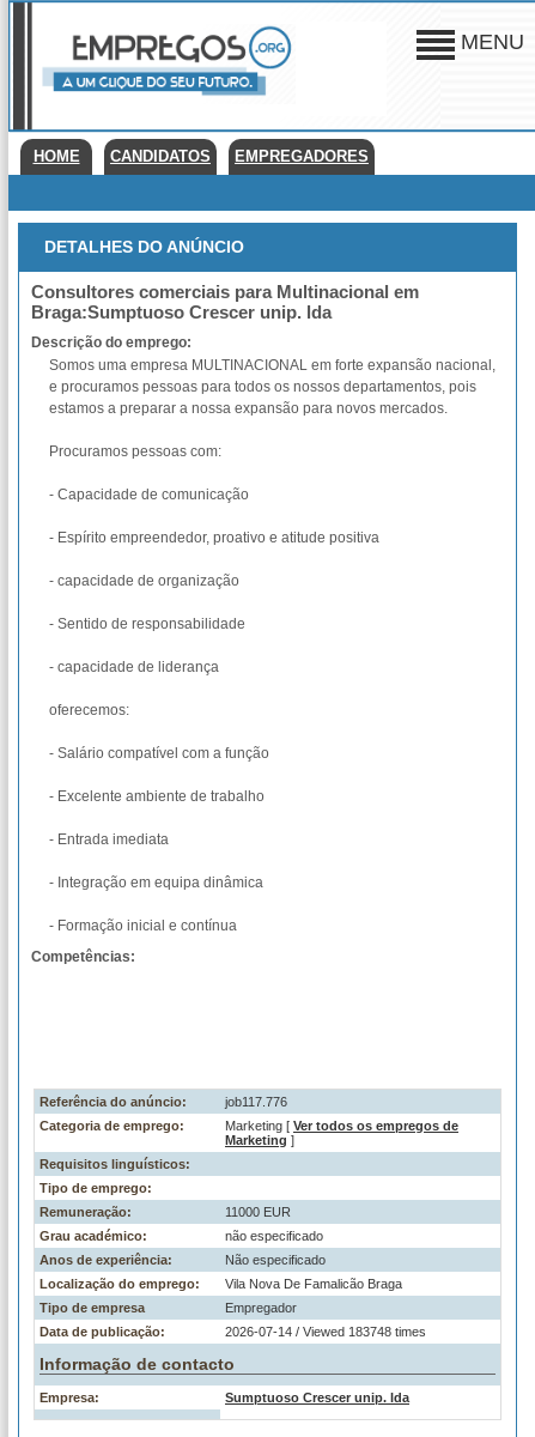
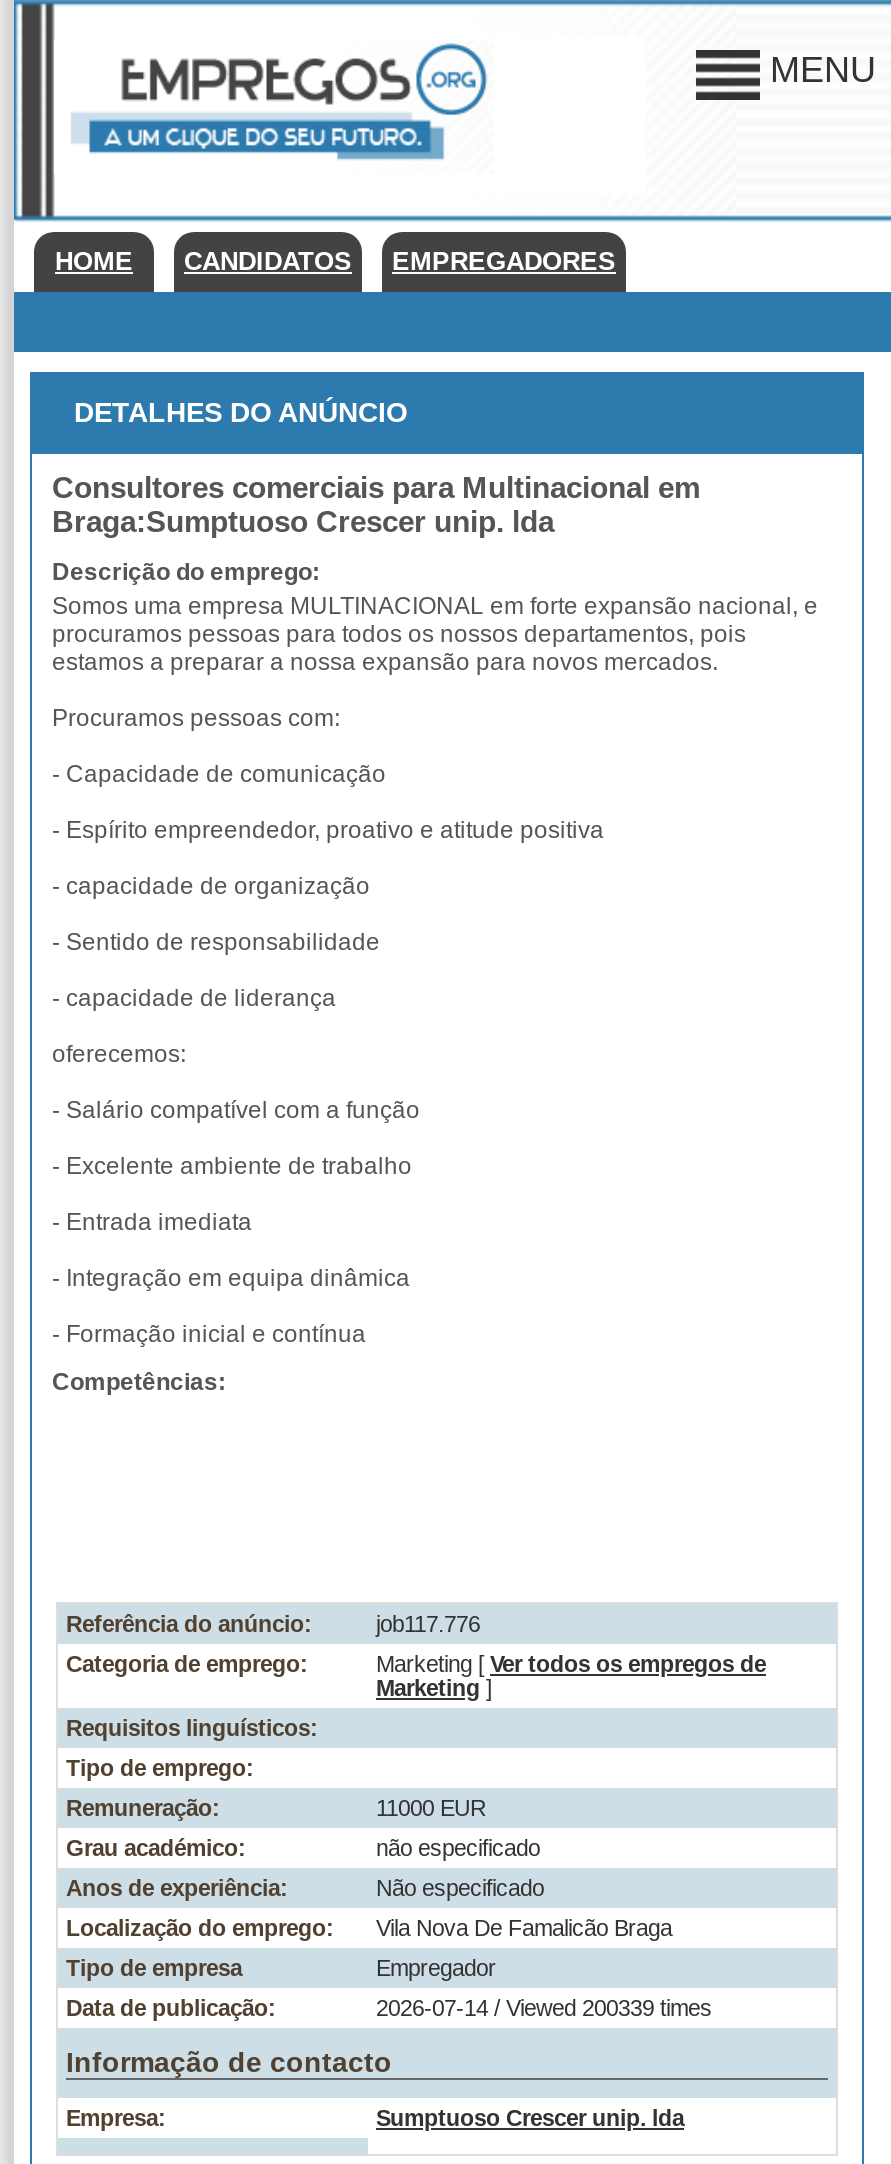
- 2026-07-14 / Viewed 183748 times
+ 2026-07-14 / Viewed 200339 times
